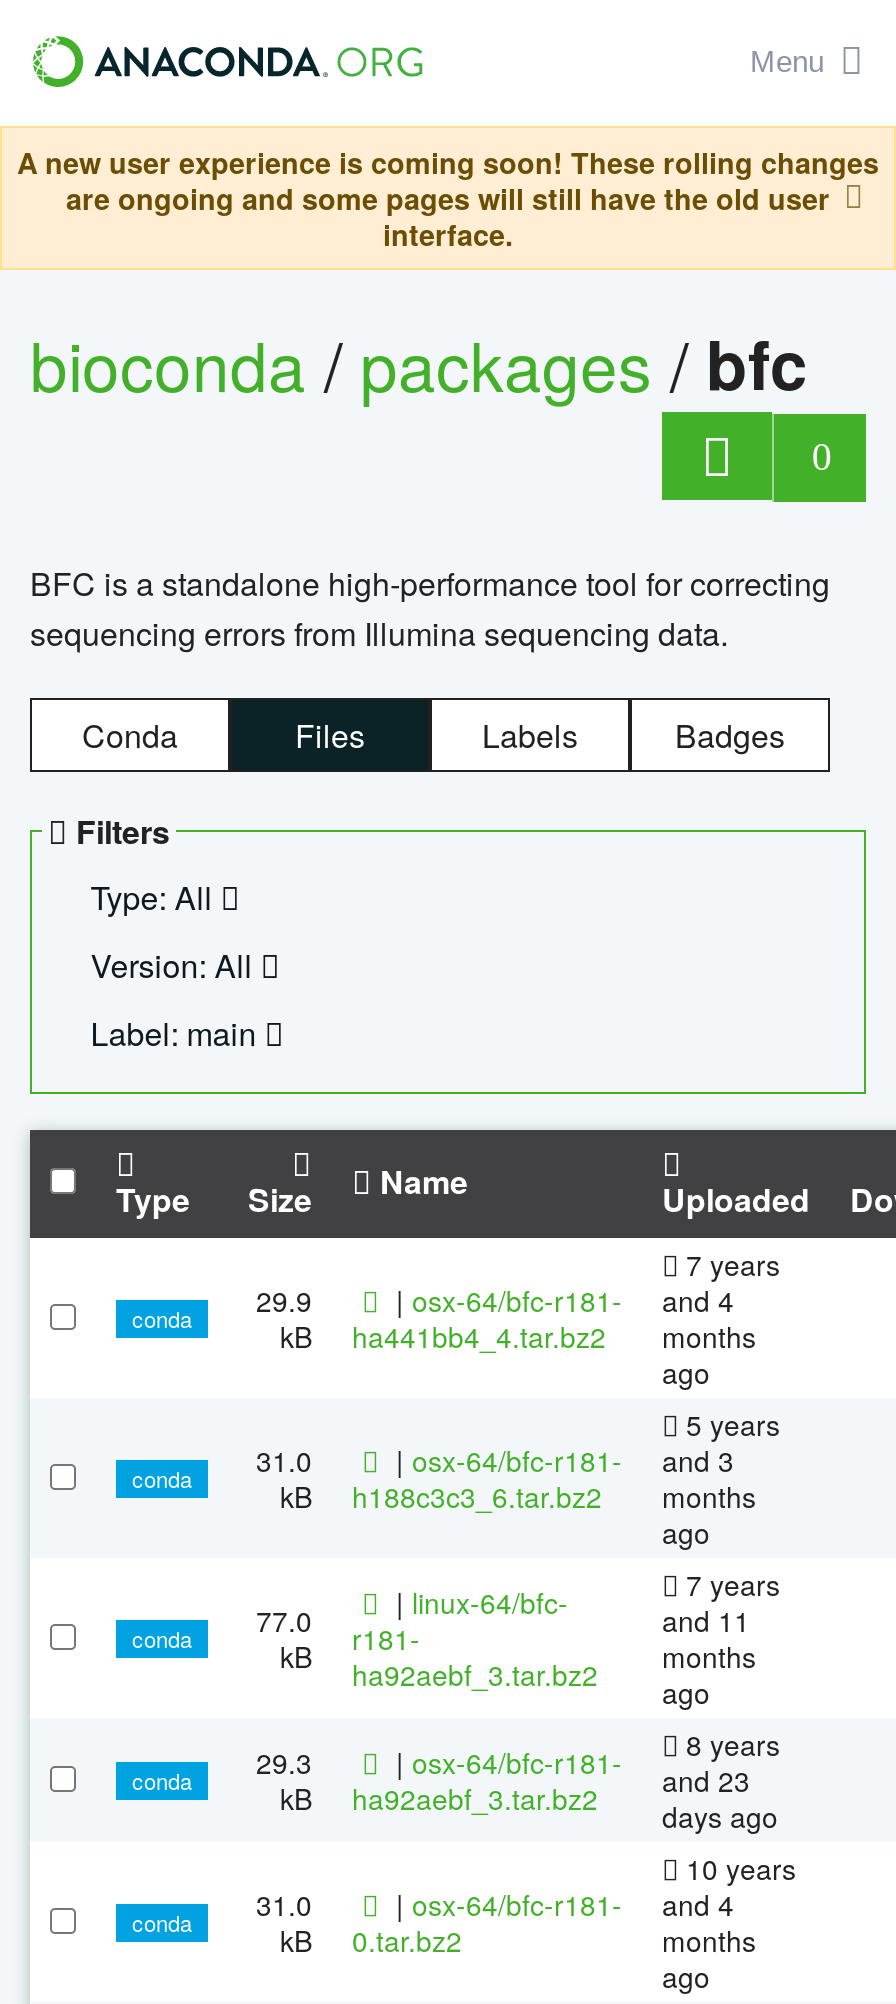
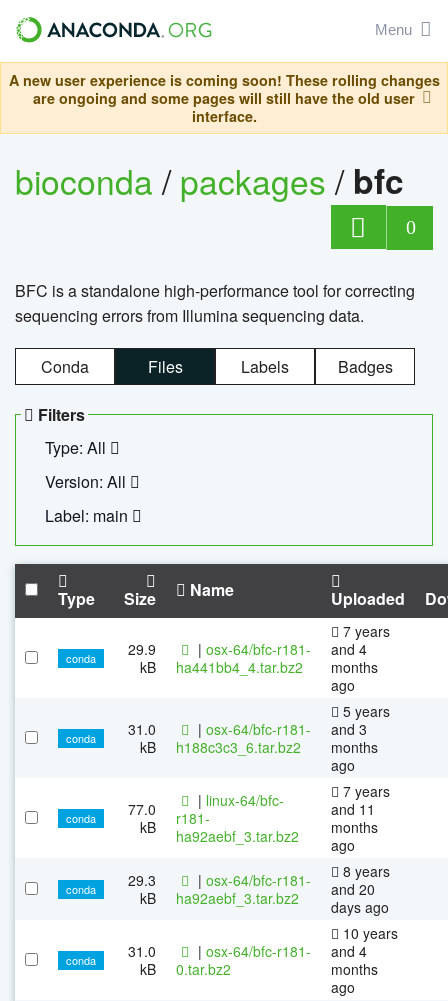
- and 23
+ and 20
